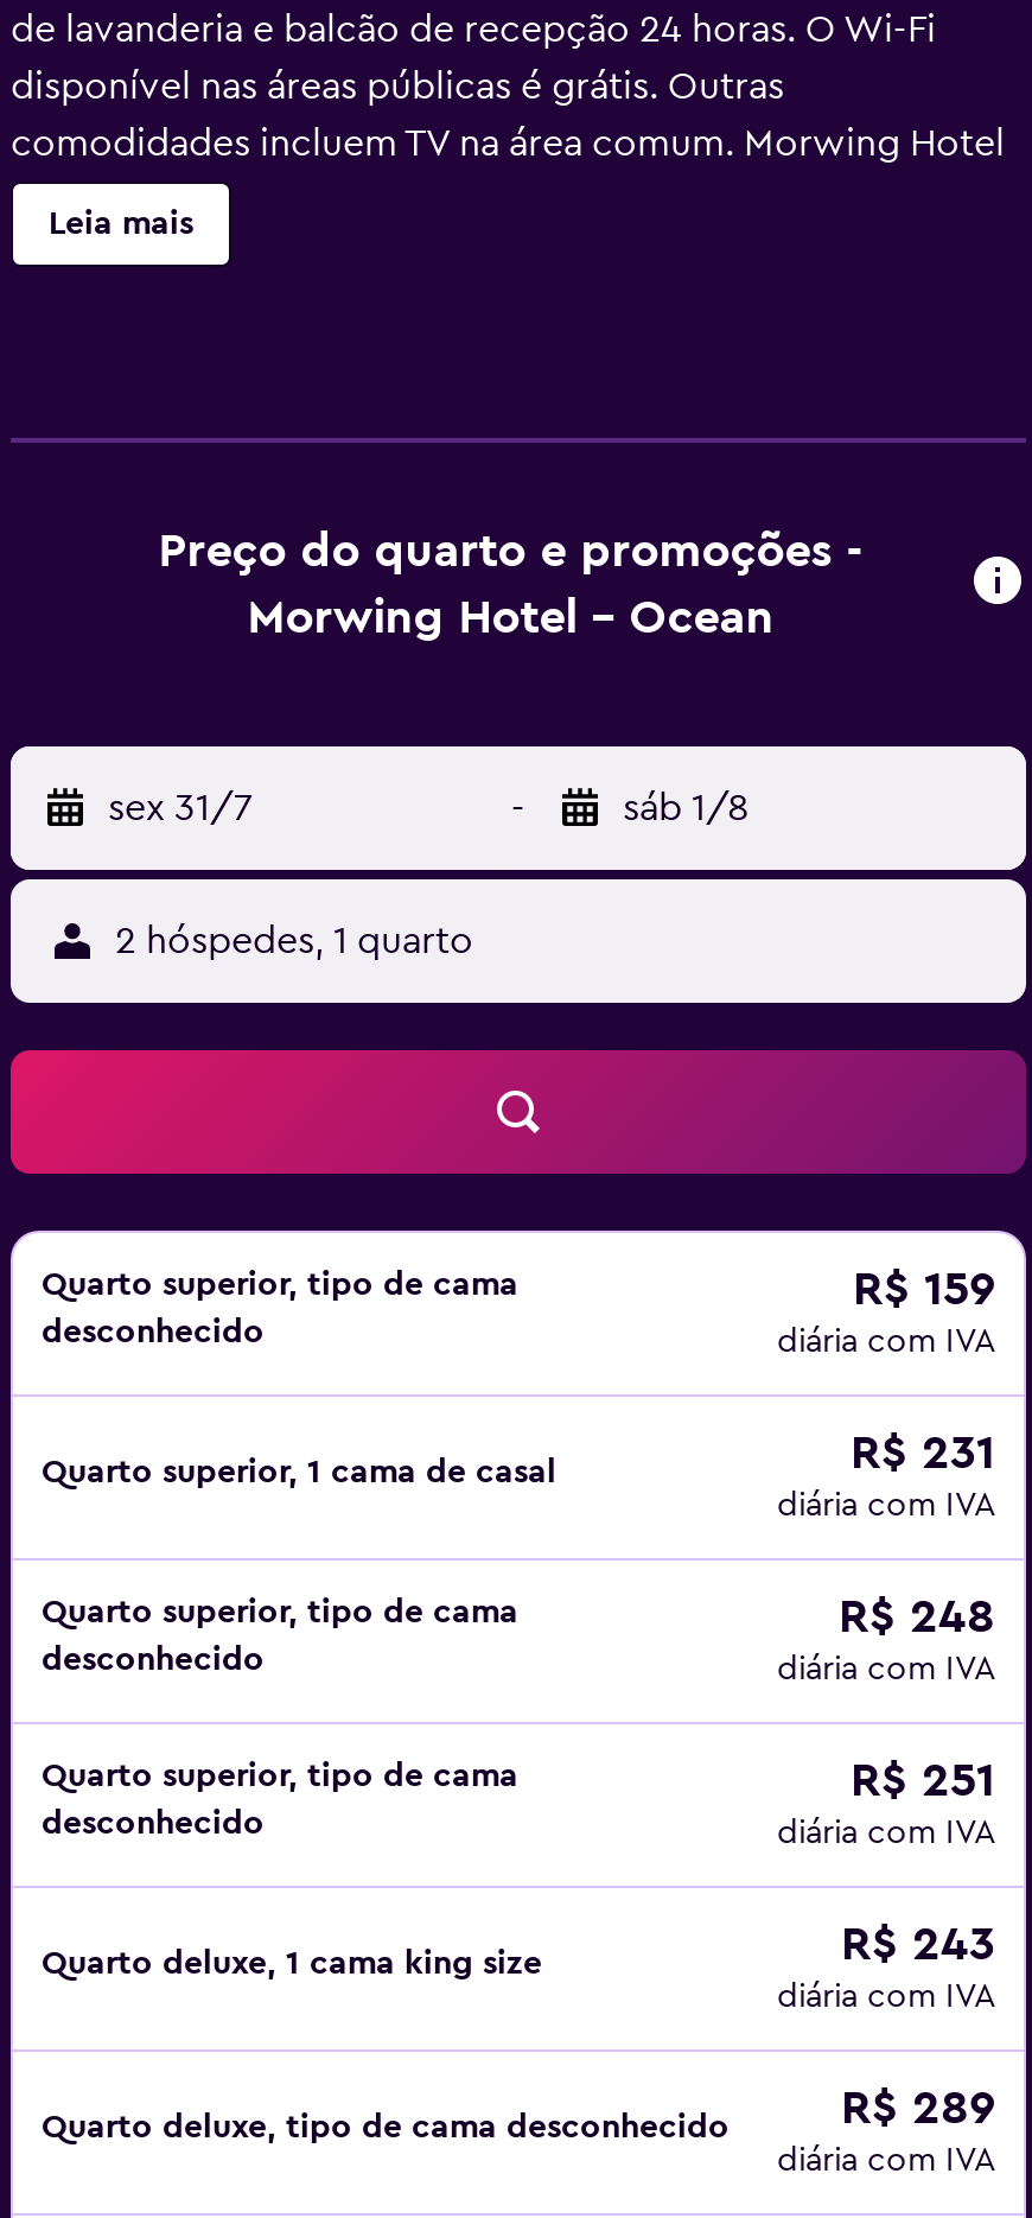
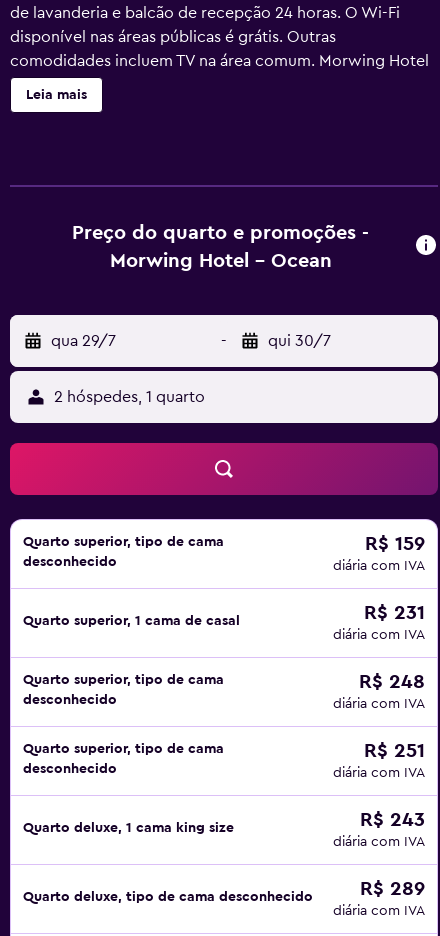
- sex 31/7
+ qua 29/7

- sáb 1/8
+ qui 30/7
